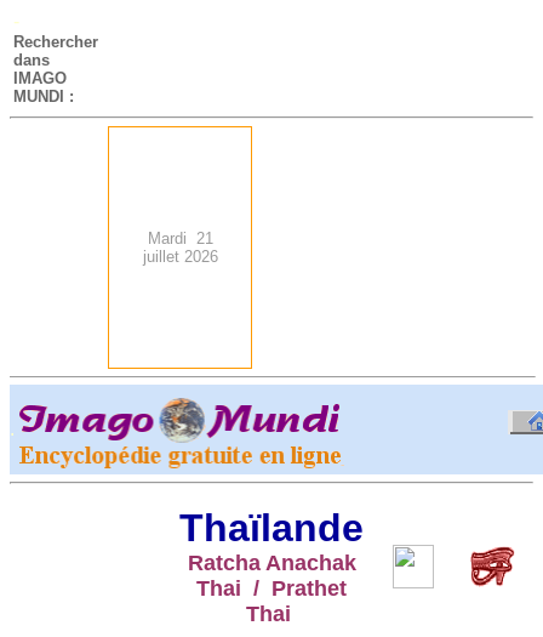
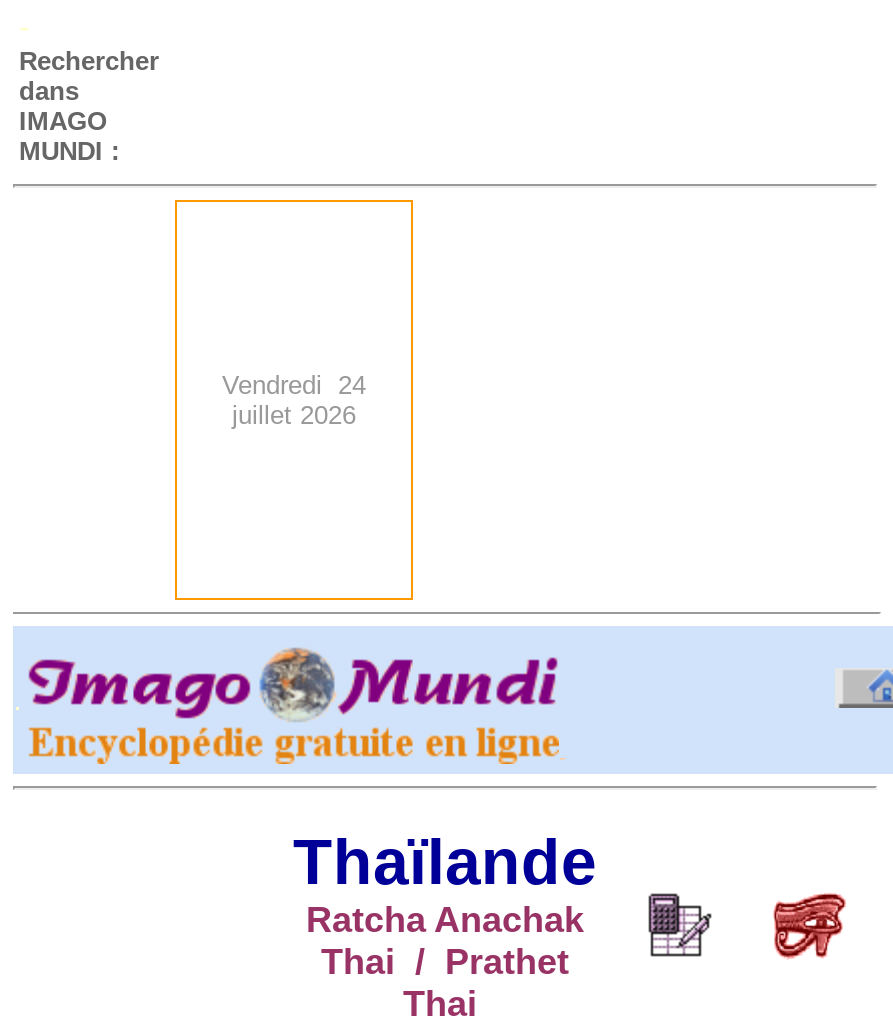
- Mardi 21
+ Vendredi 24

- [image]
+ [image]
